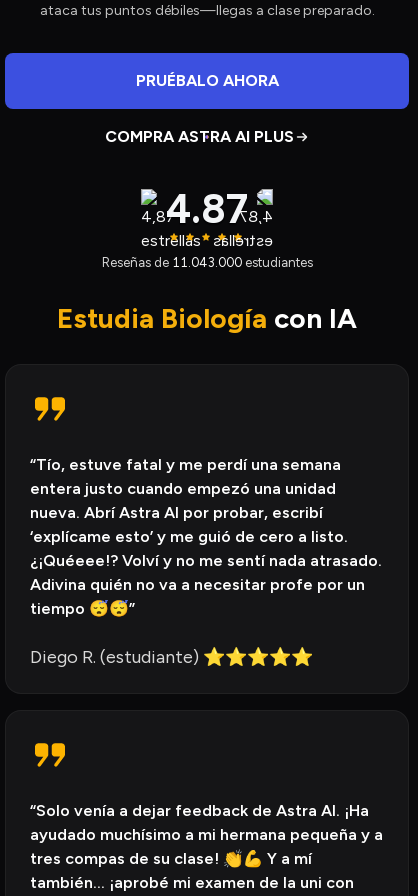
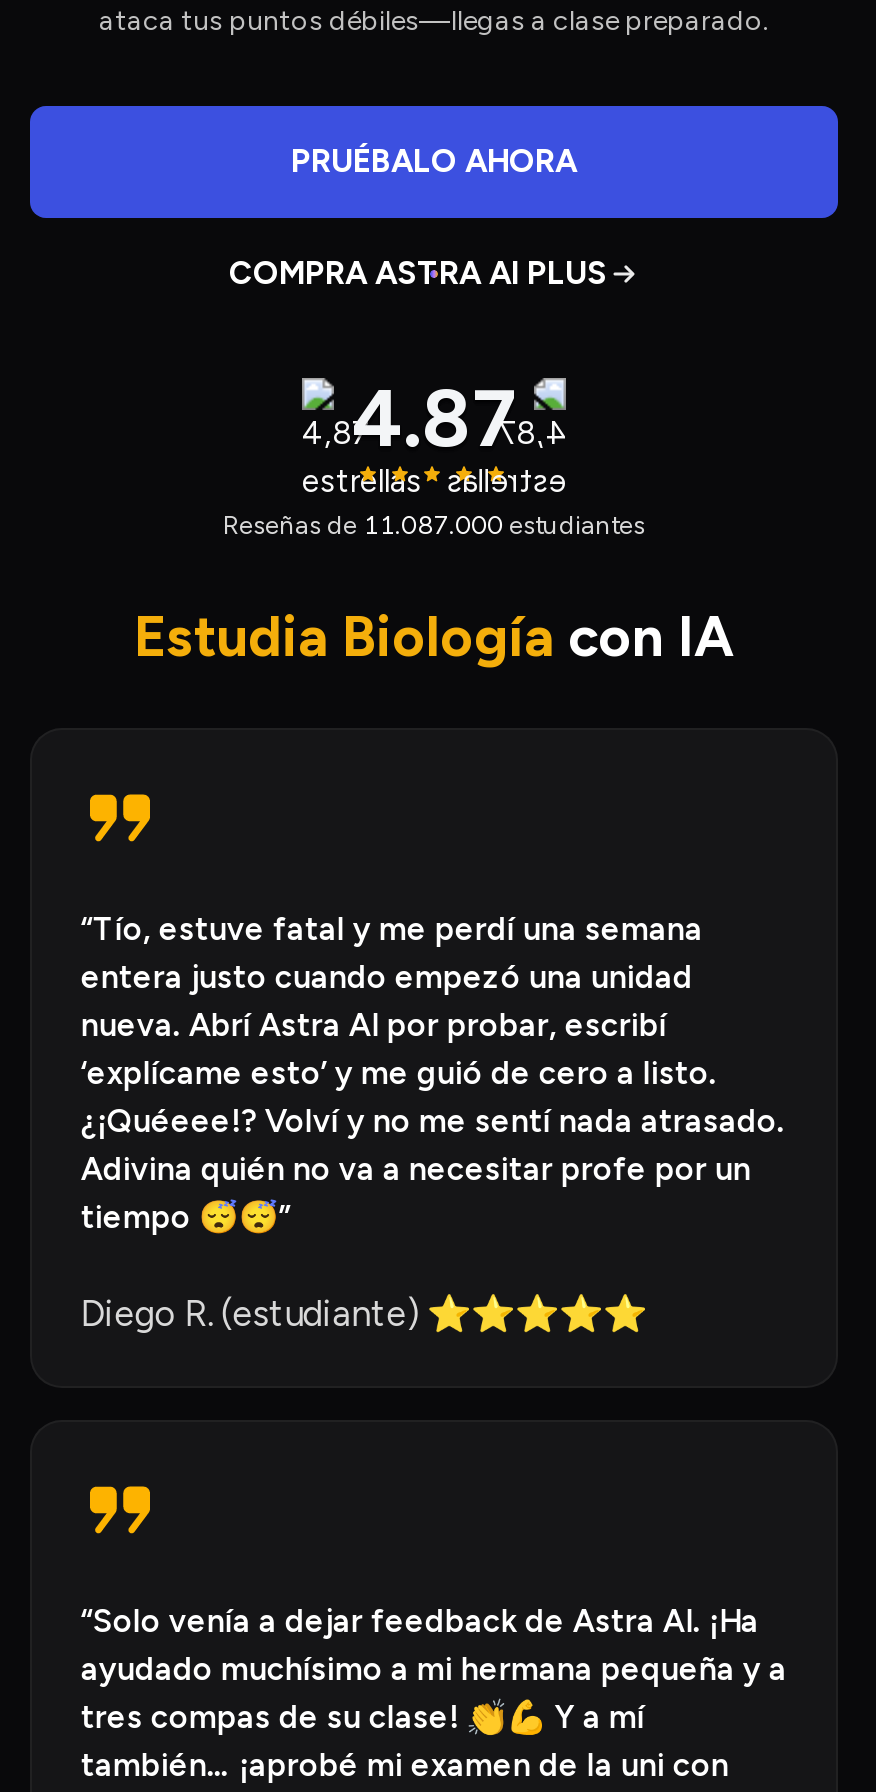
- Reseñas de 11.043.000 estudiantes
+ Reseñas de 11.087.000 estudiantes
